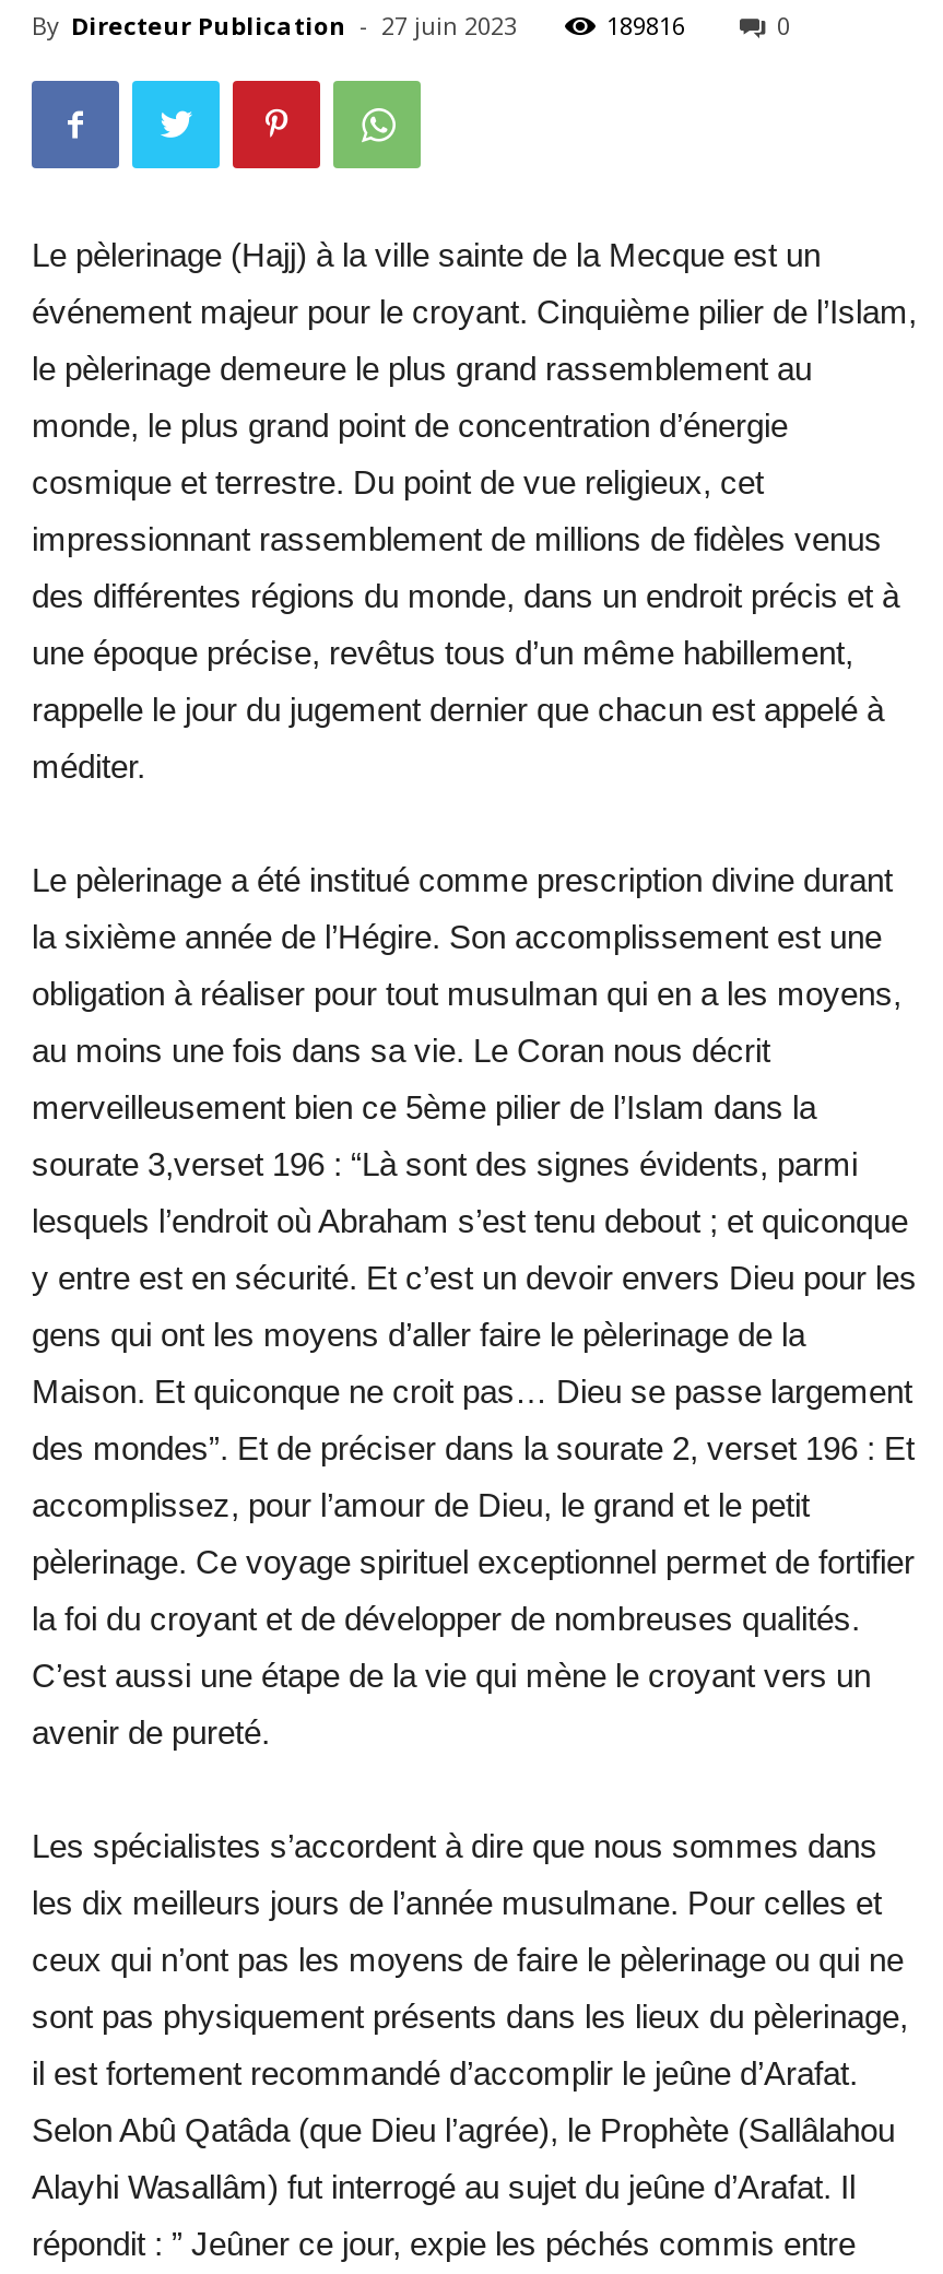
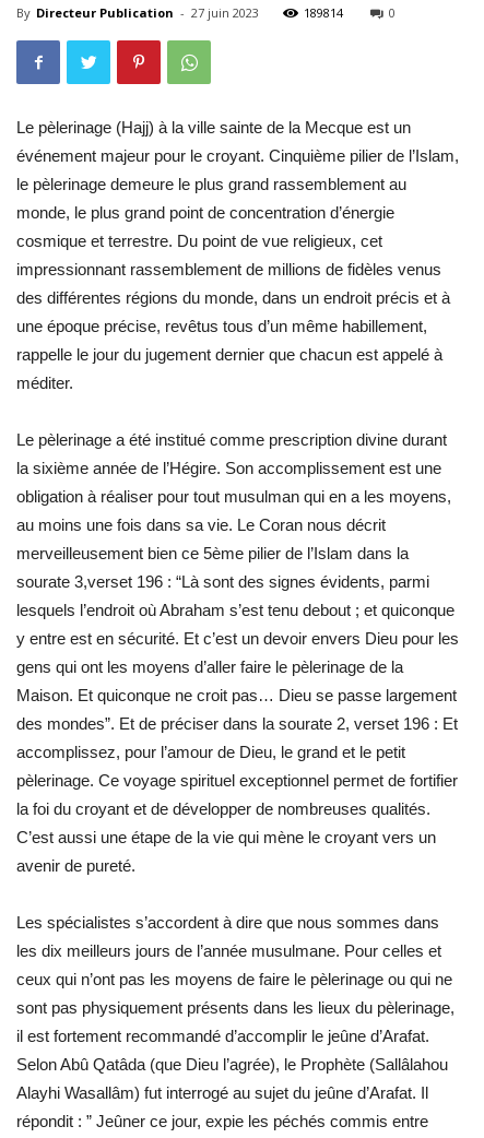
- 189816
+ 189814
